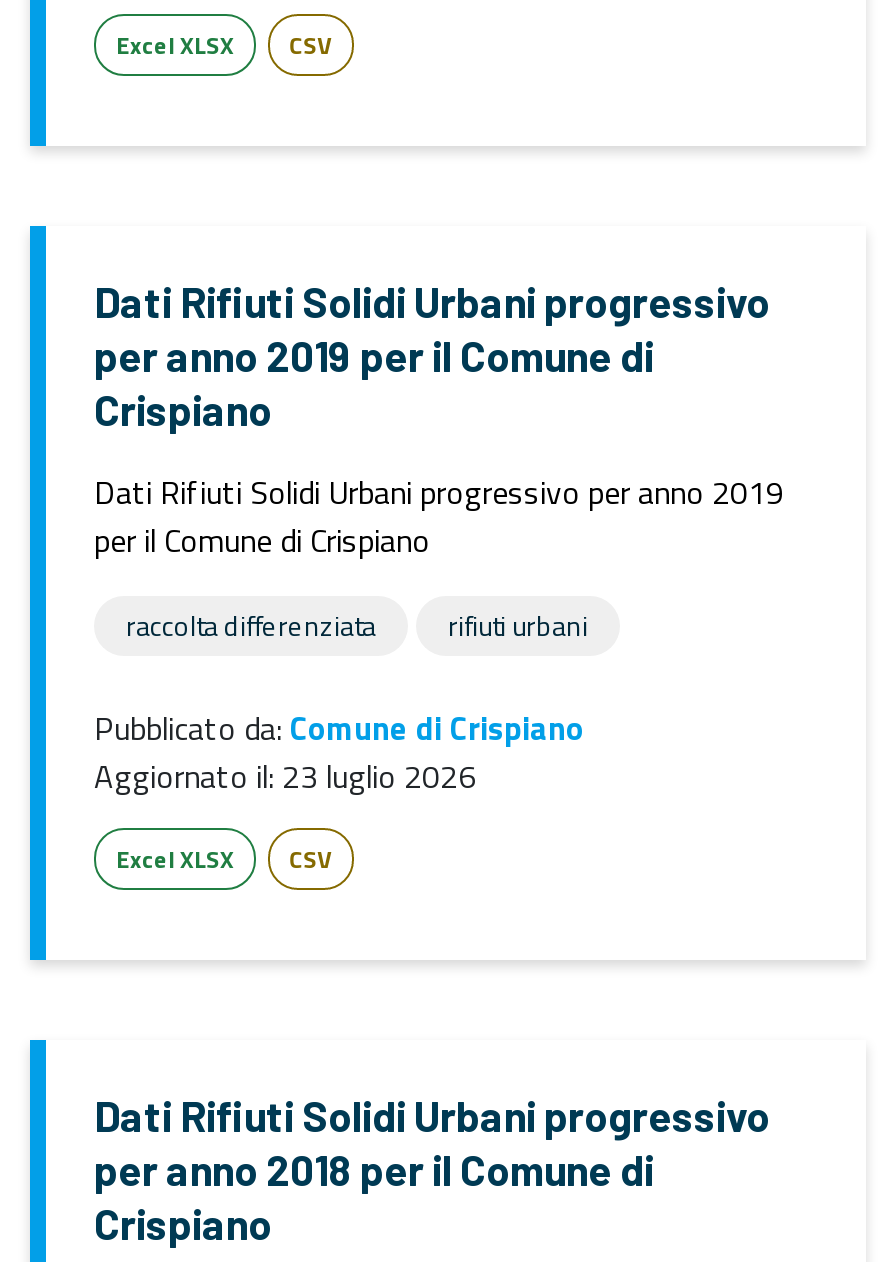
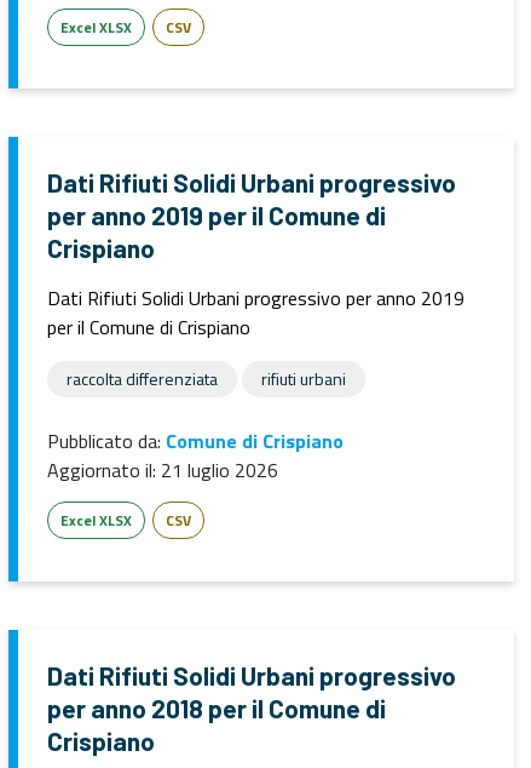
- Aggiornato il: 23 luglio 2026
+ Aggiornato il: 21 luglio 2026
